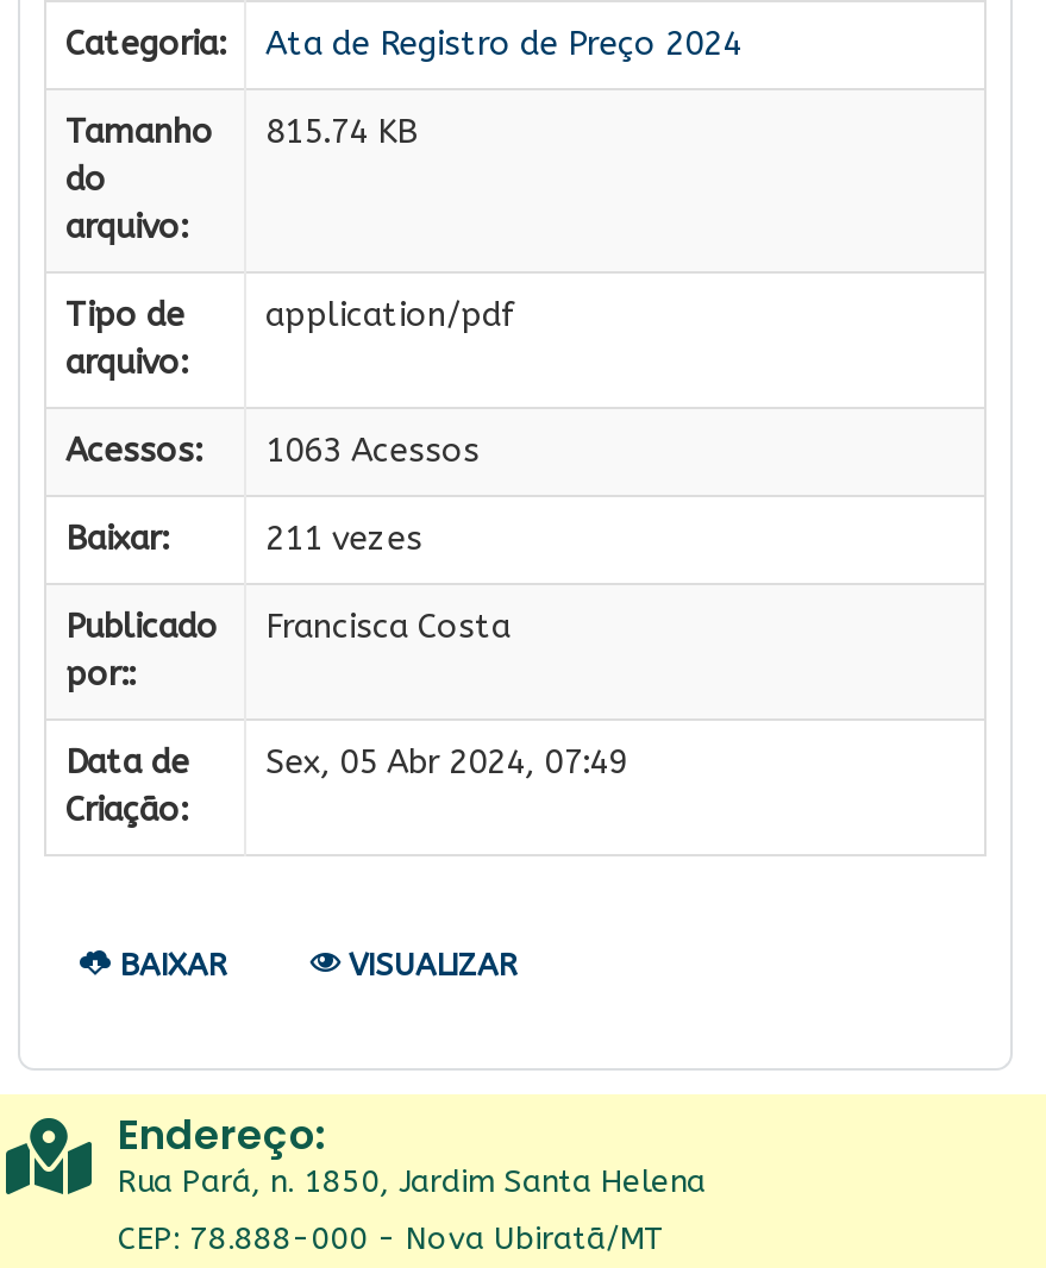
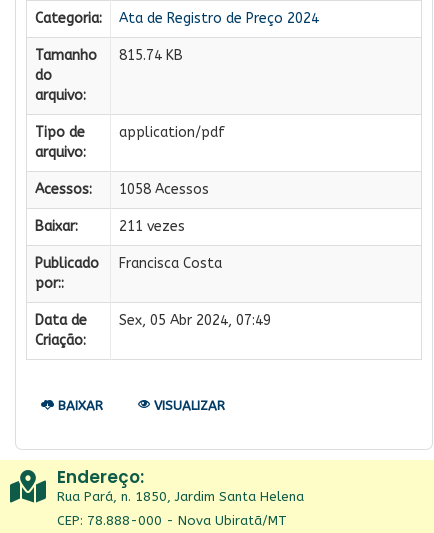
- Acessos: 1063 Acessos
+ Acessos: 1058 Acessos
